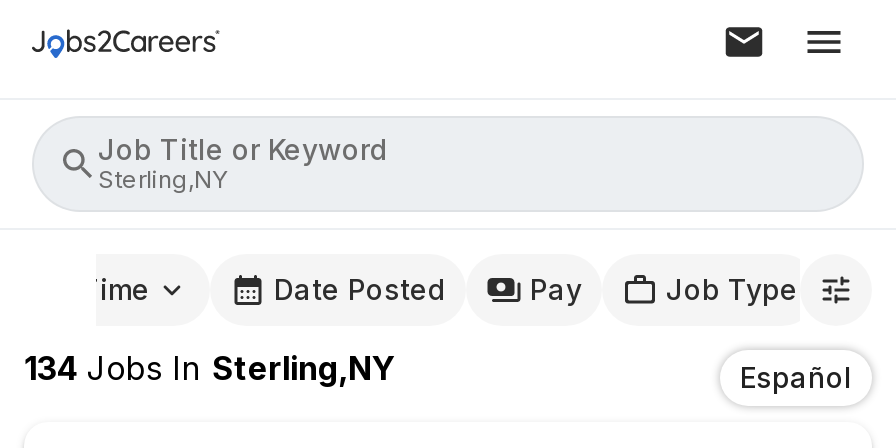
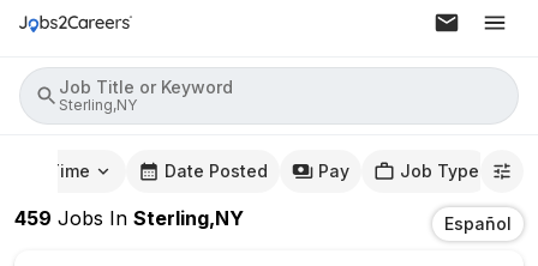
- 134 Jobs In Sterling,NY
+ 459 Jobs In Sterling,NY
